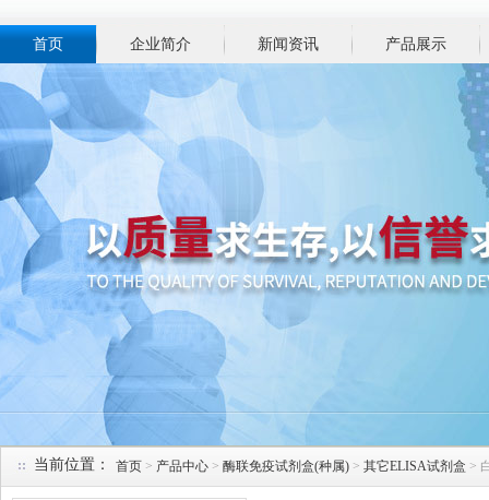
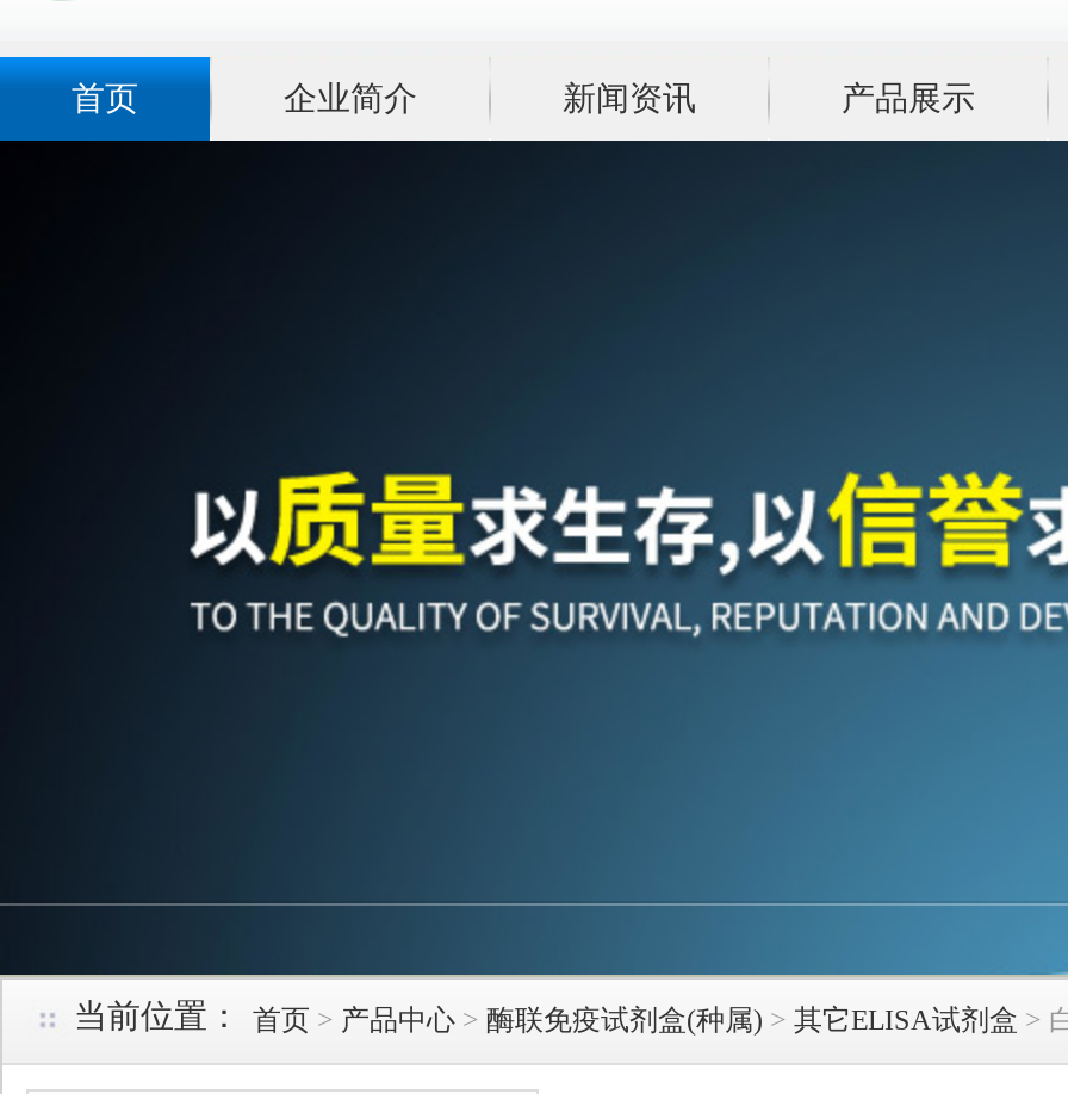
- [image]
+ [image]
